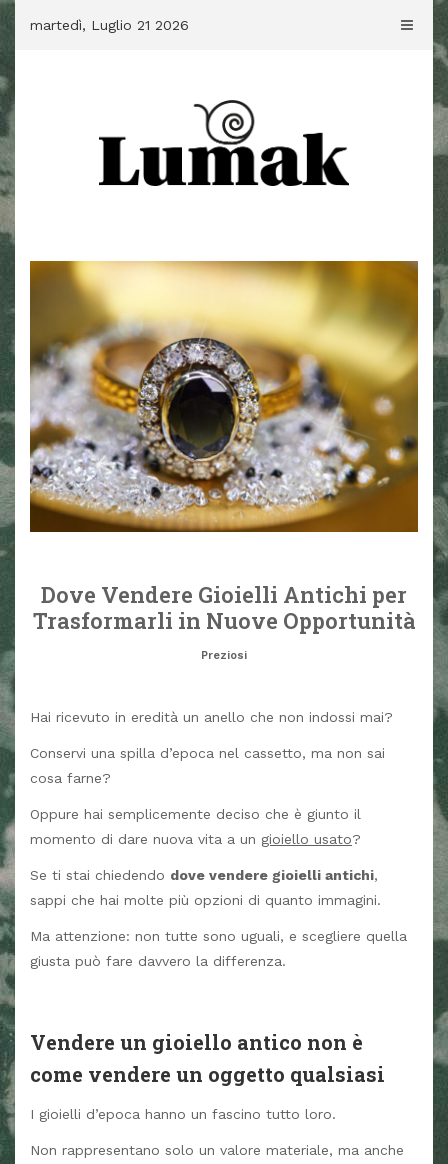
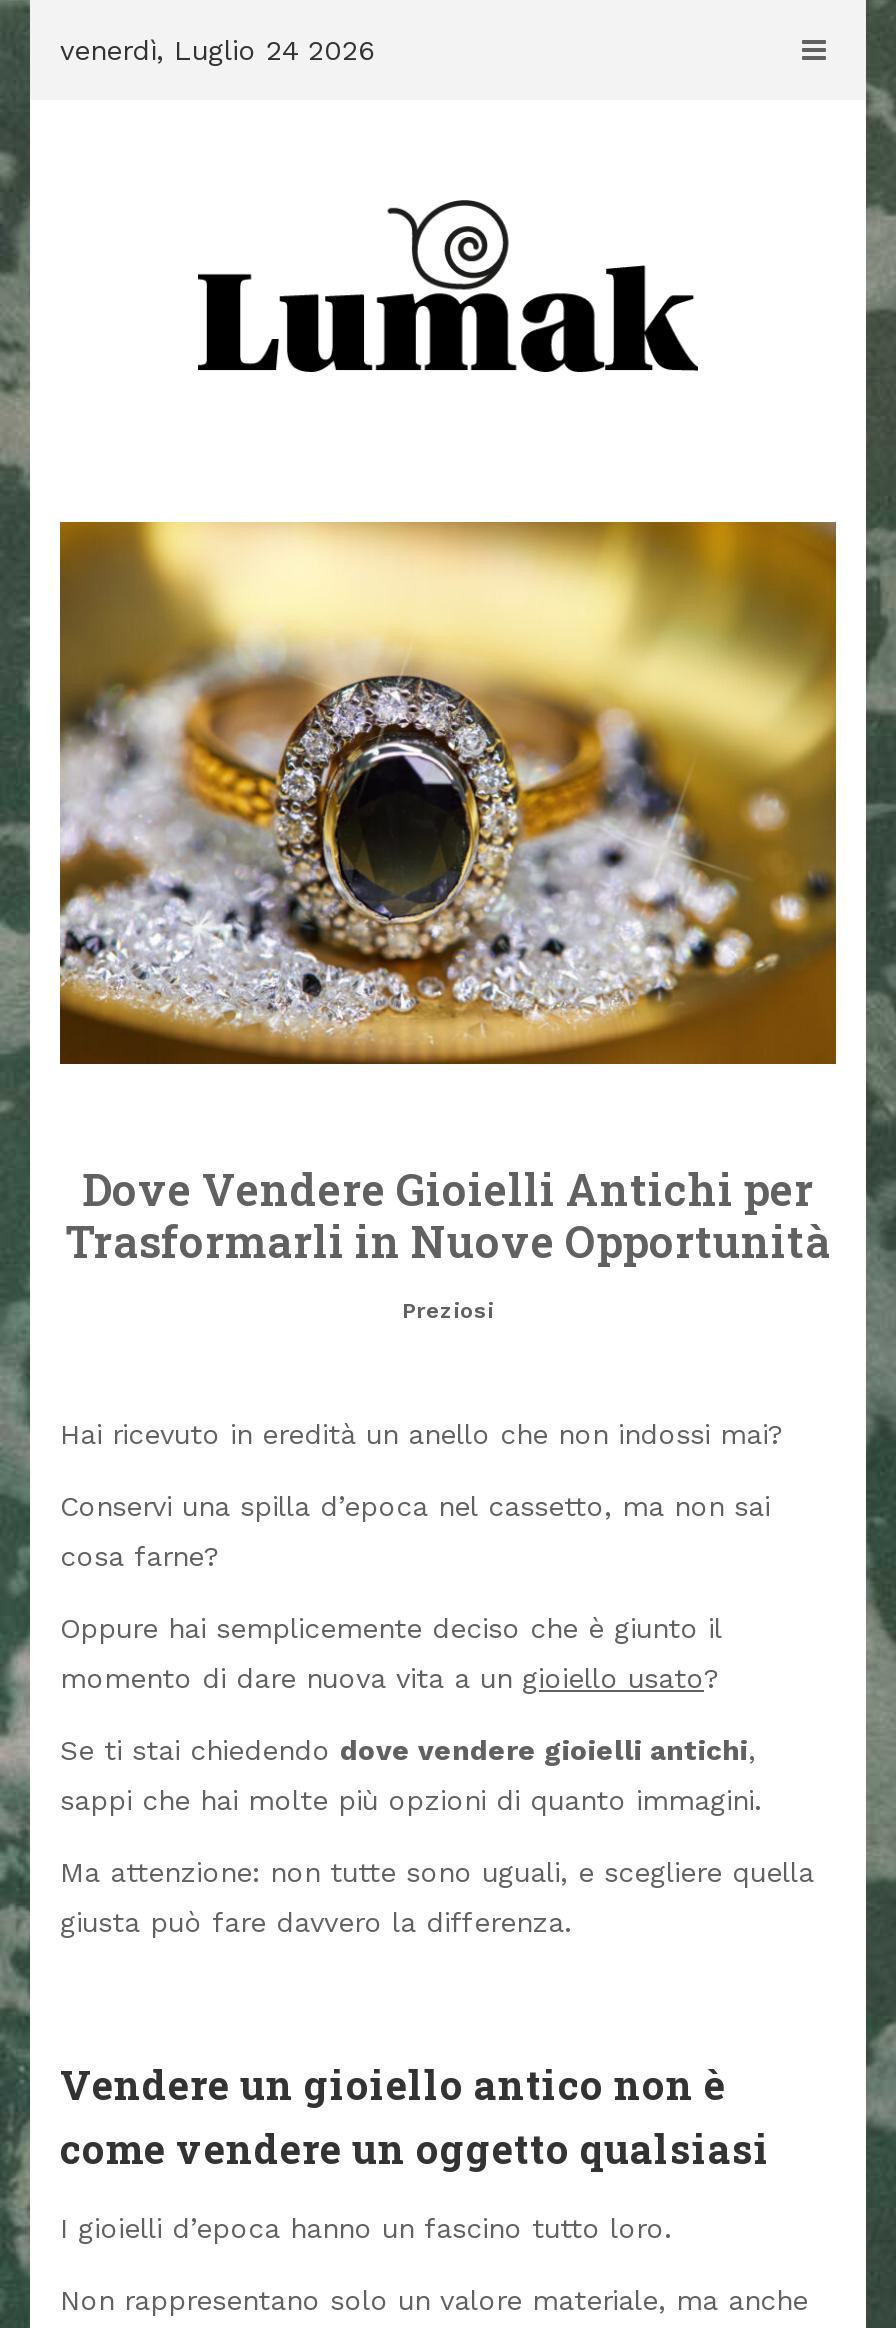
- martedì, Luglio 21 2026
+ venerdì, Luglio 24 2026
